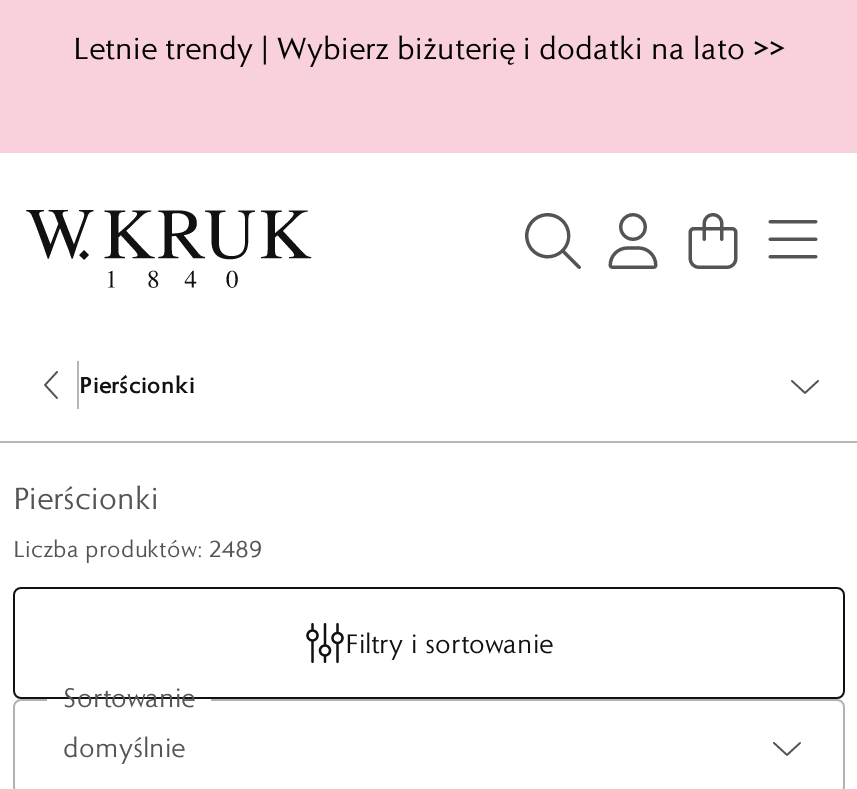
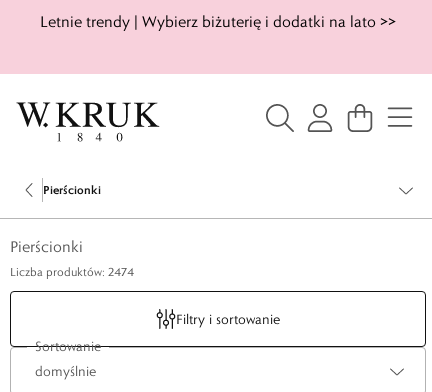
- Liczba produktów: 2489
+ Liczba produktów: 2474
